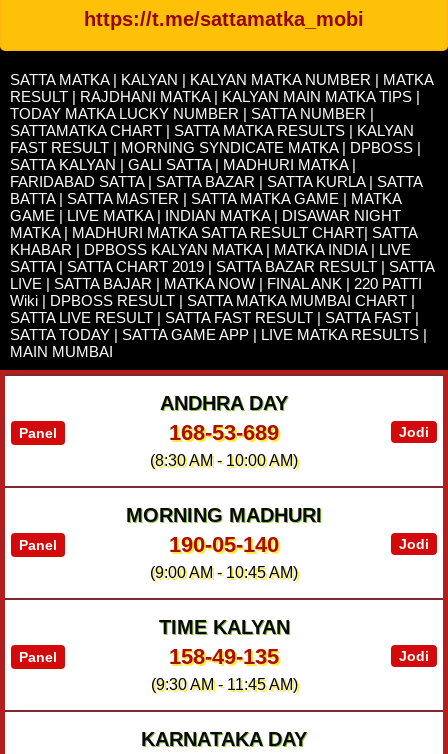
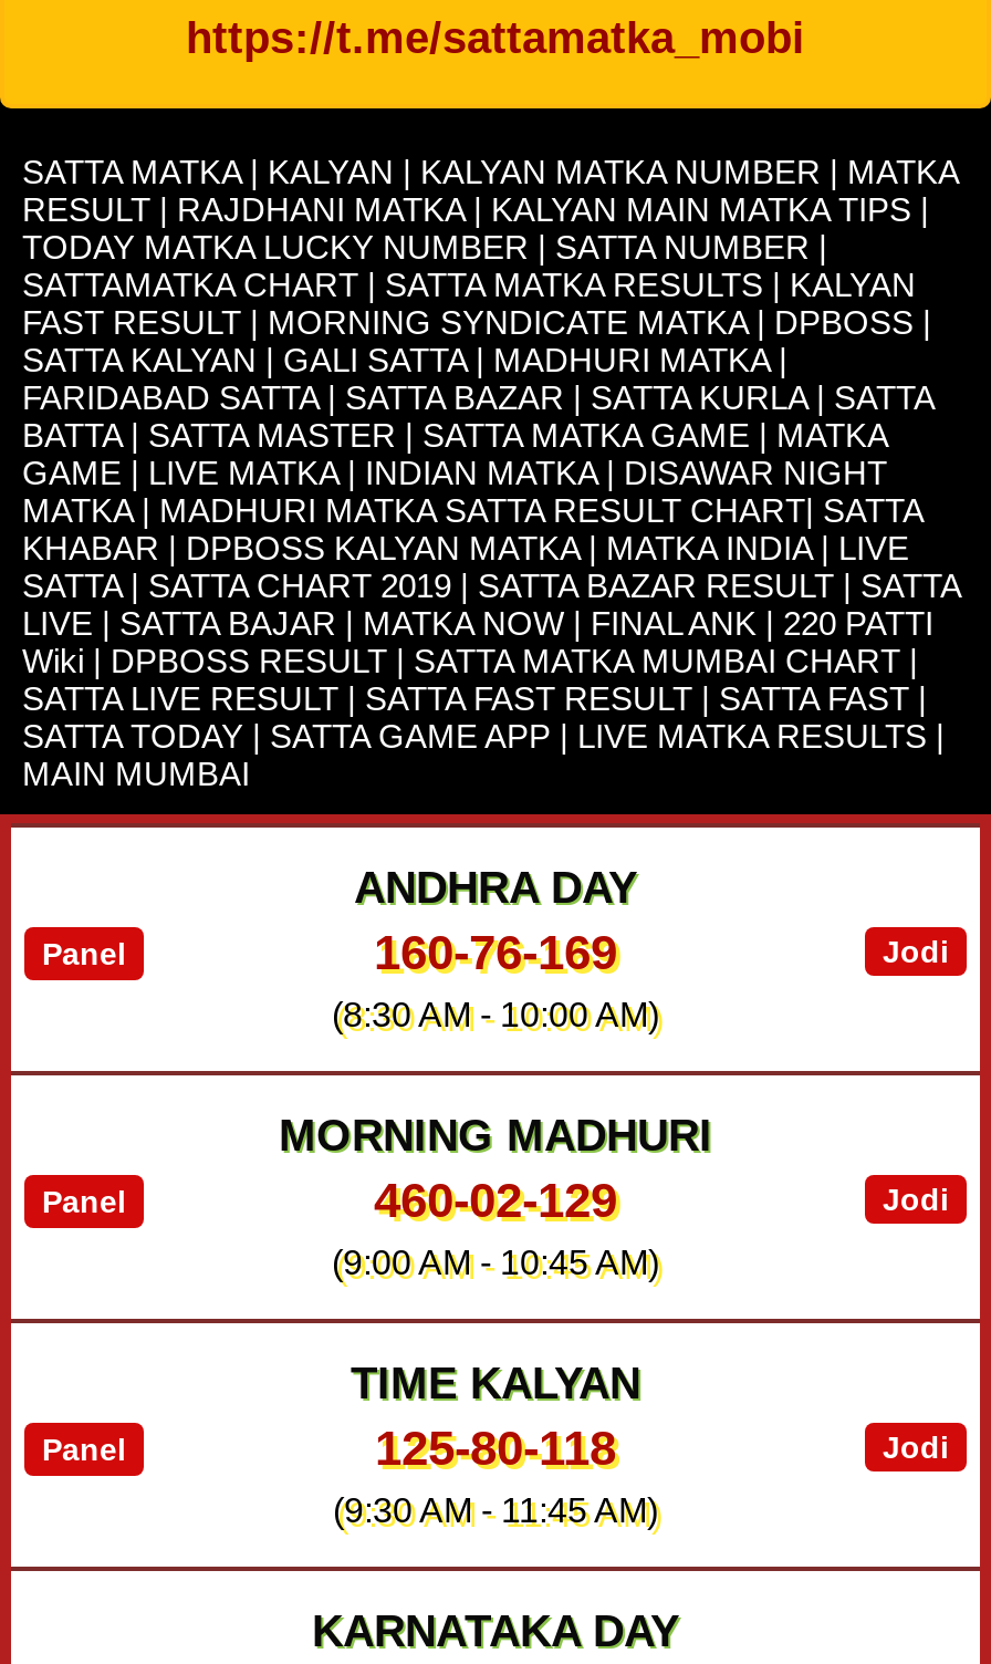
- 168-53-689
+ 160-76-169

- 190-05-140
+ 460-02-129

- 158-49-135
+ 125-80-118
